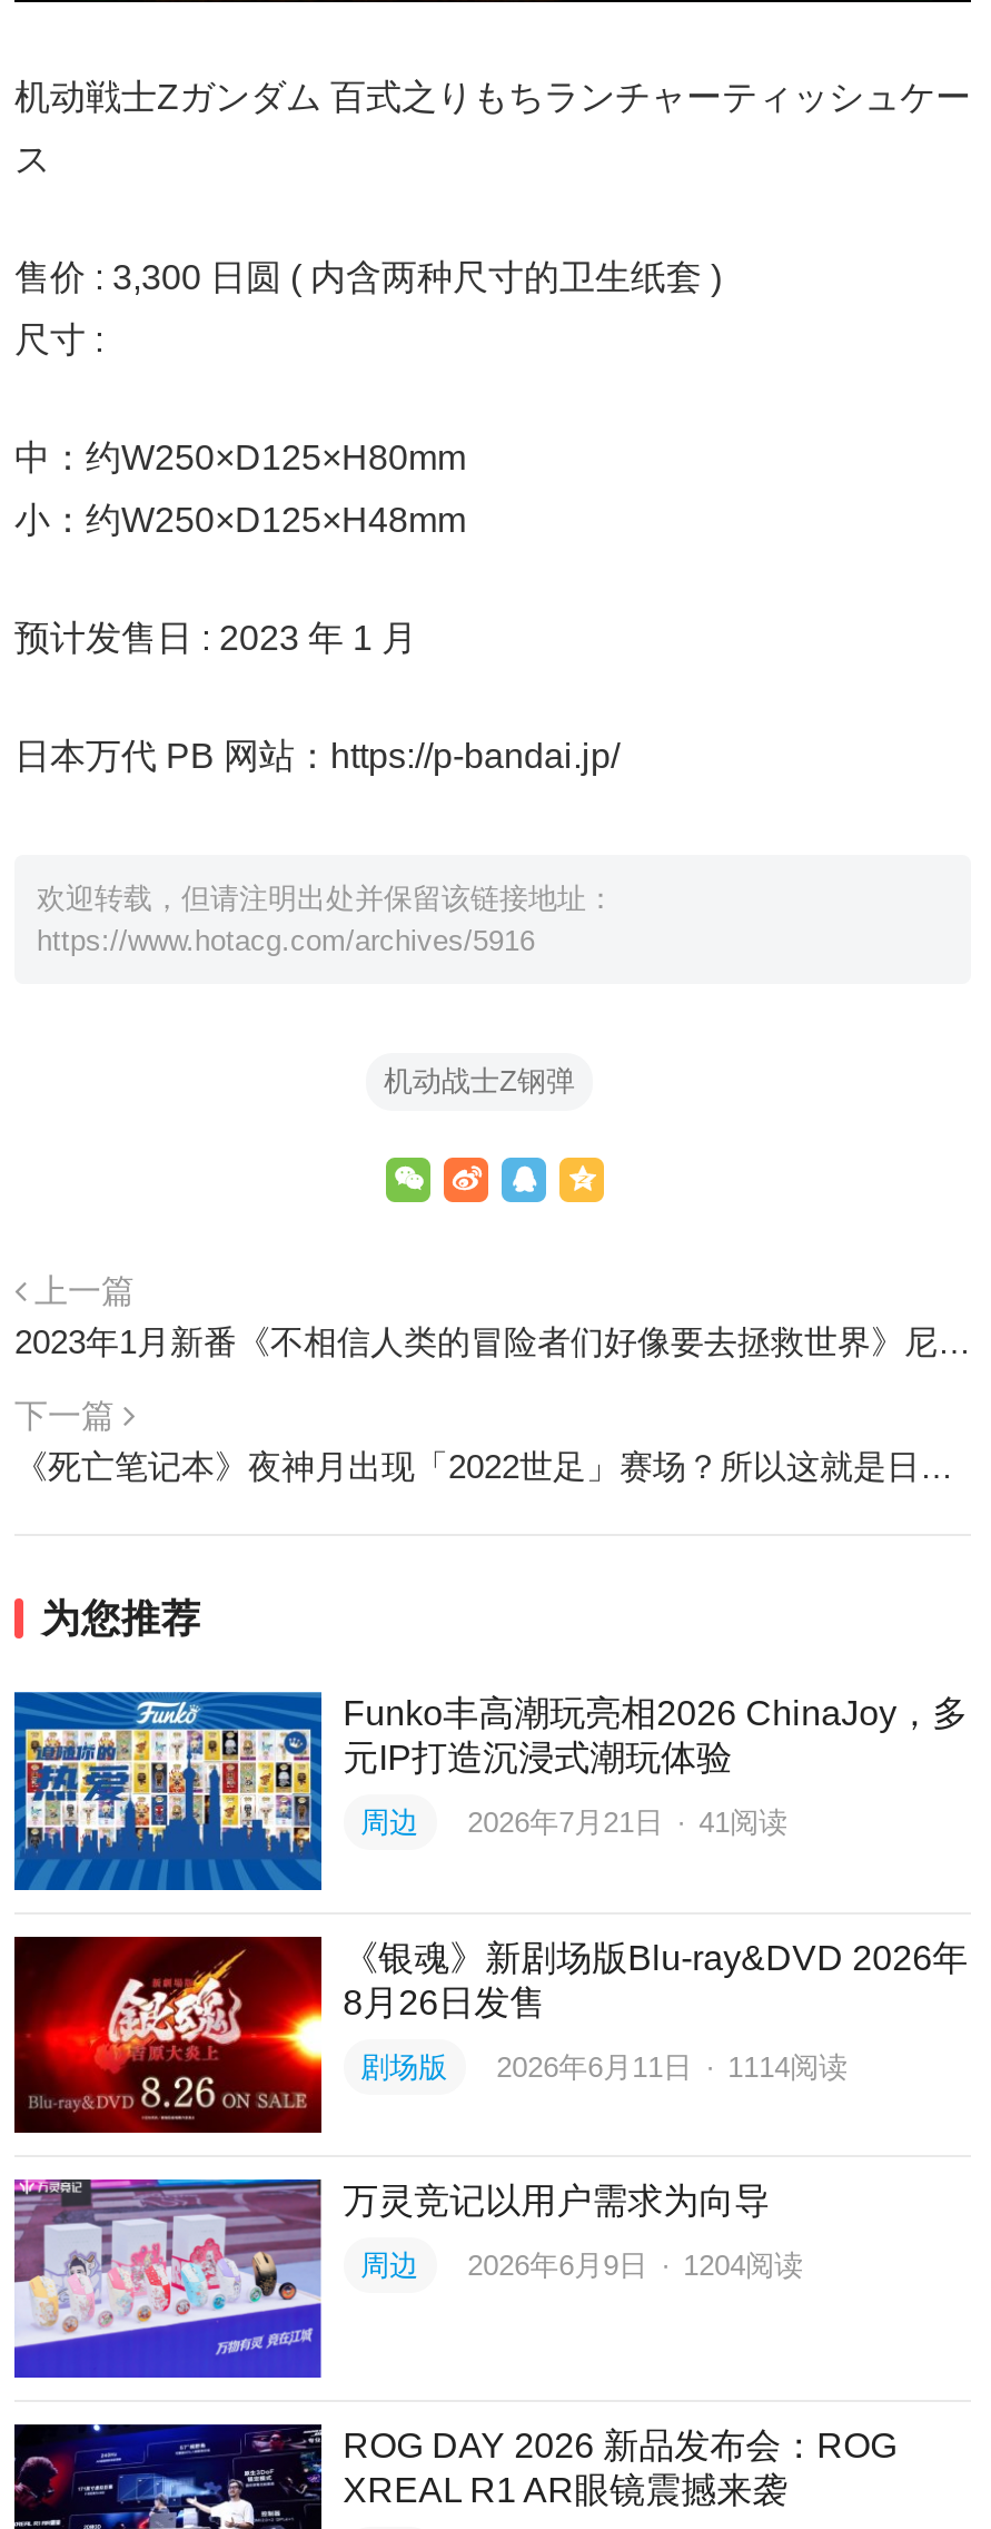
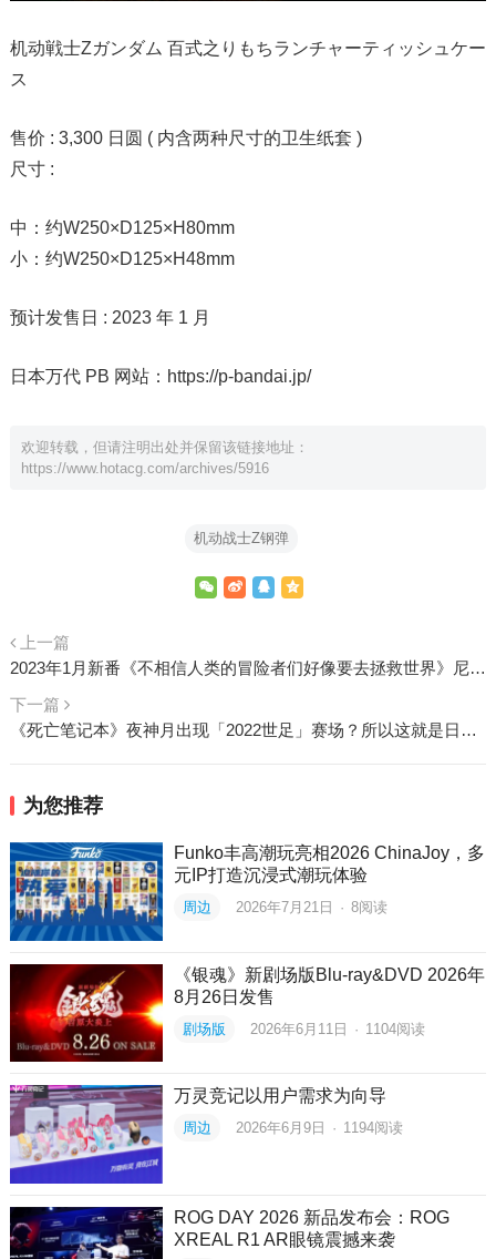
- 周边 2026年7月21日 · 41阅读
+ 周边 2026年7月21日 · 8阅读

- 剧场版 2026年6月11日 · 1114阅读
+ 剧场版 2026年6月11日 · 1104阅读

- 周边 2026年6月9日 · 1204阅读
+ 周边 2026年6月9日 · 1194阅读
